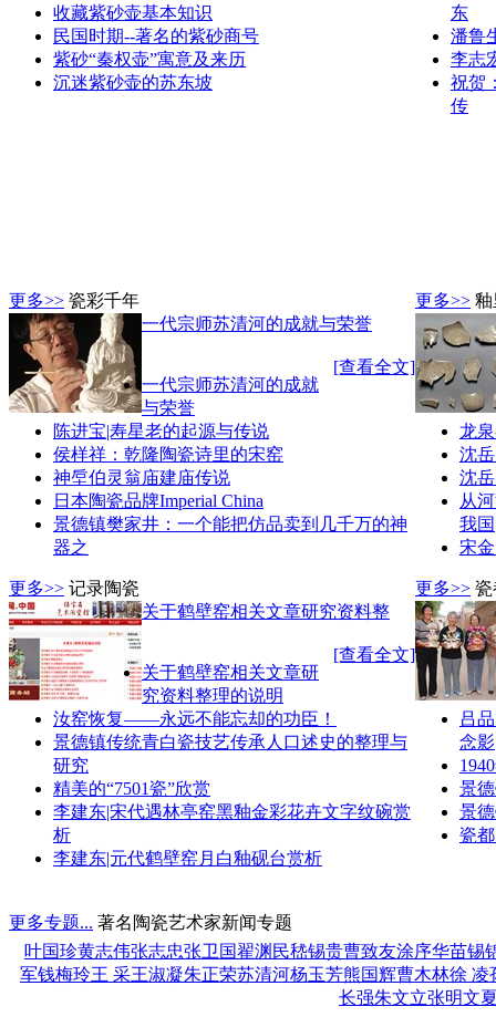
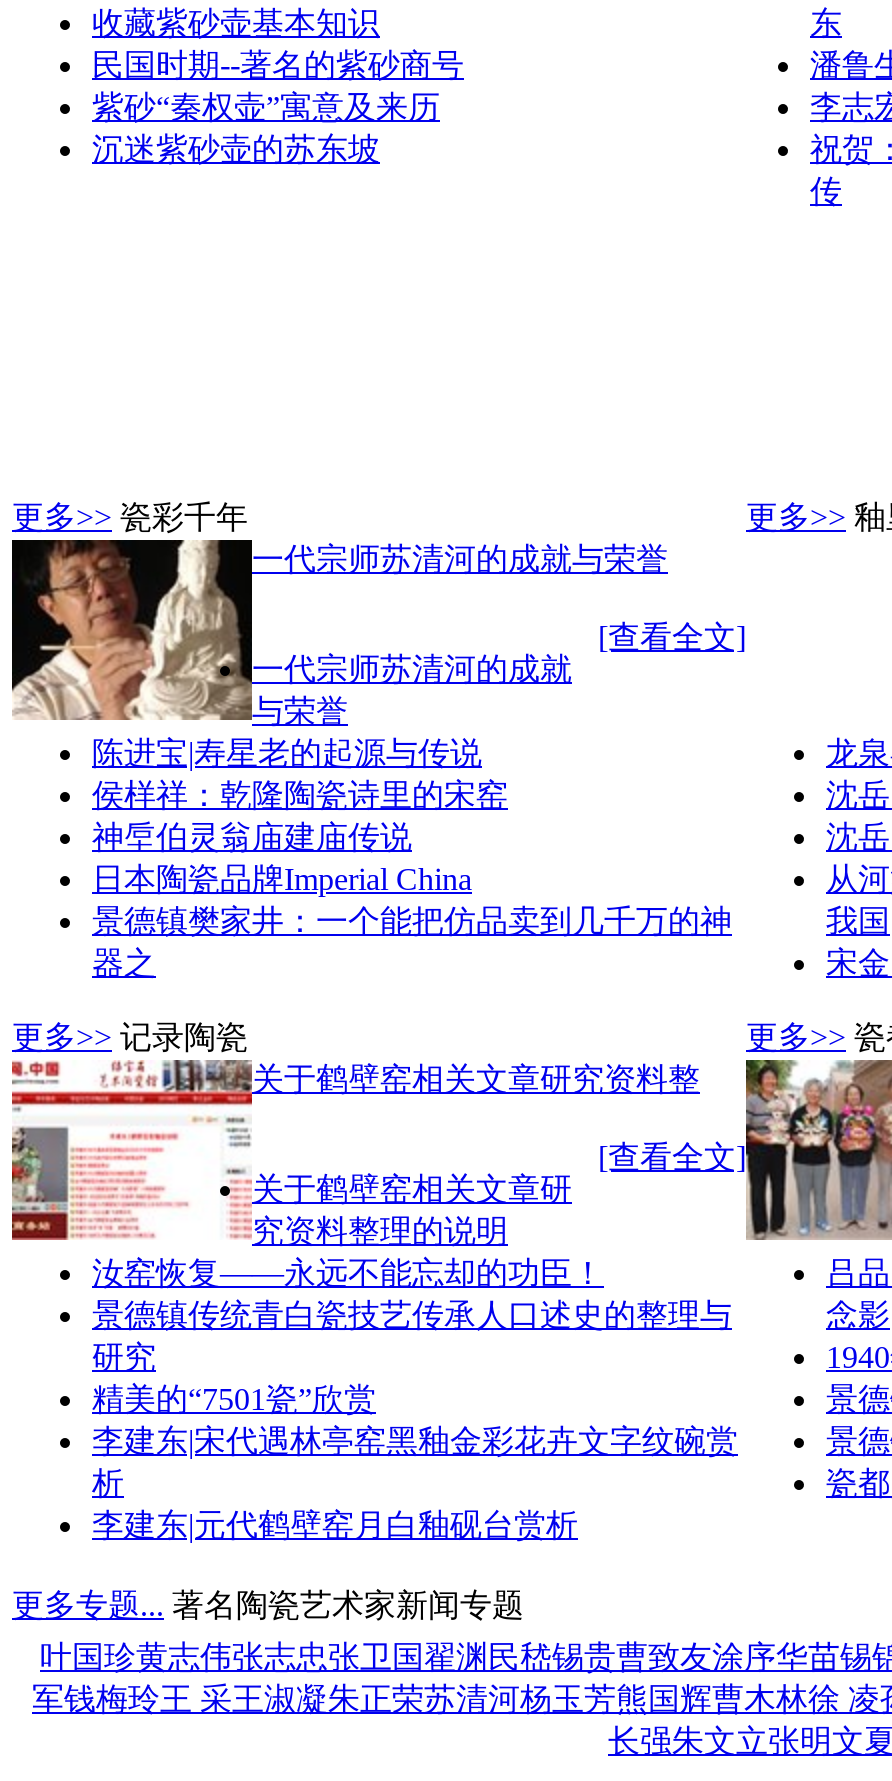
- [image]
